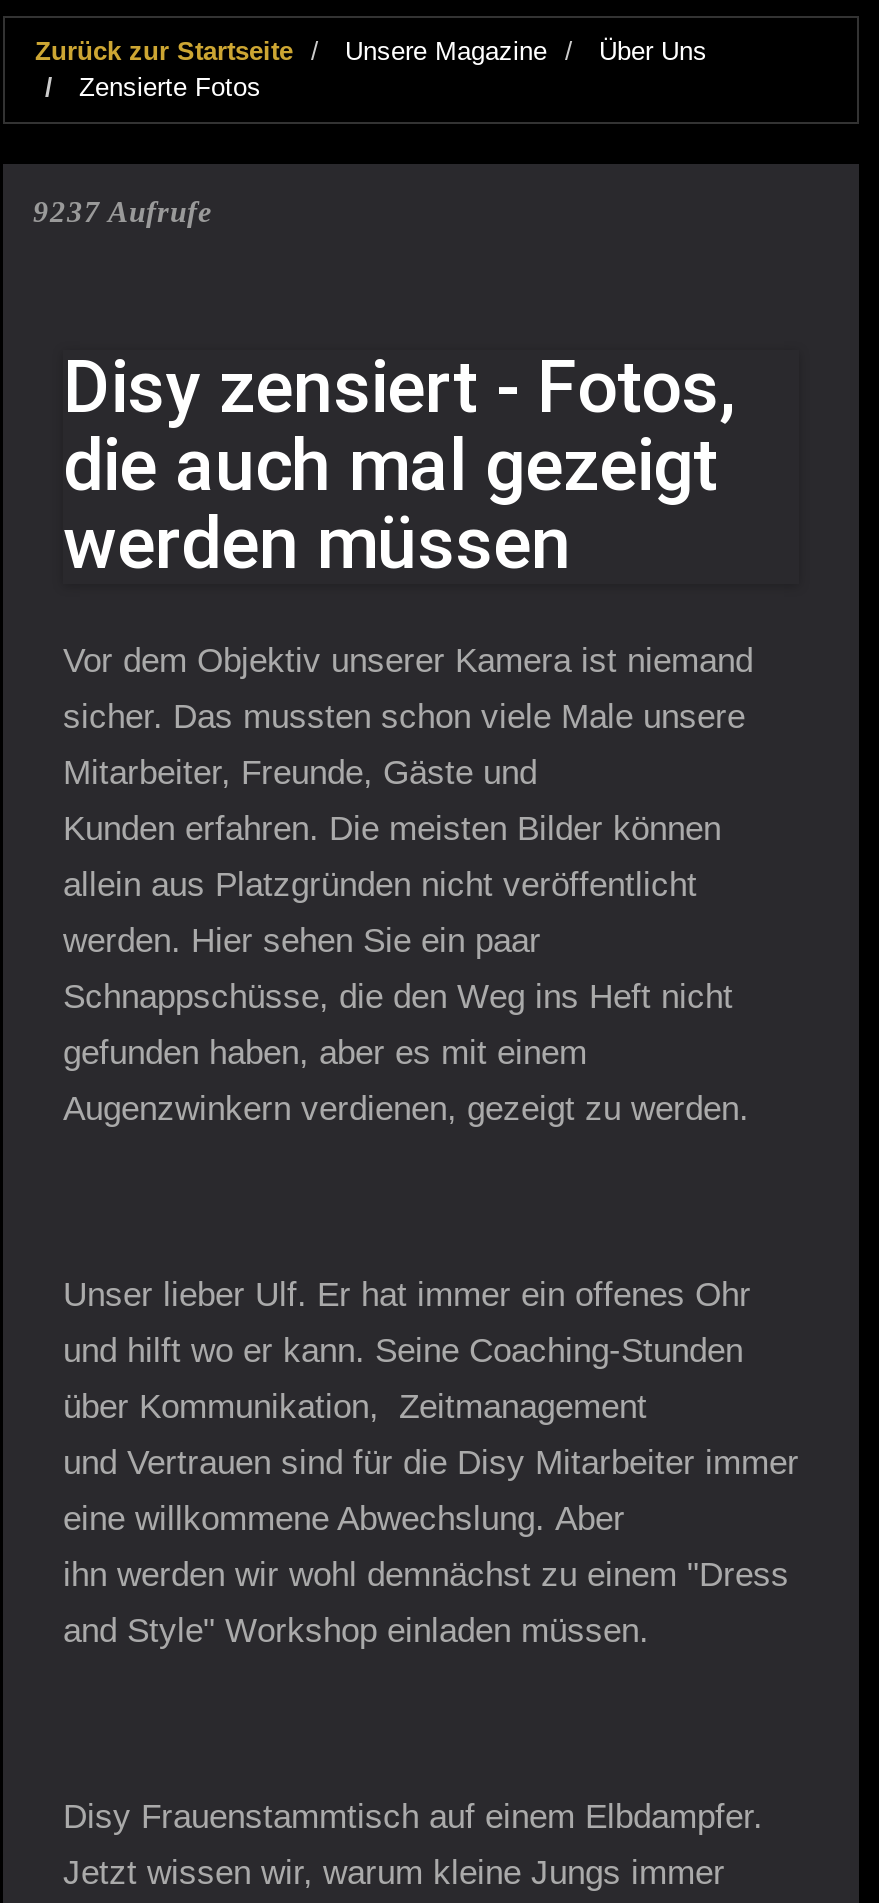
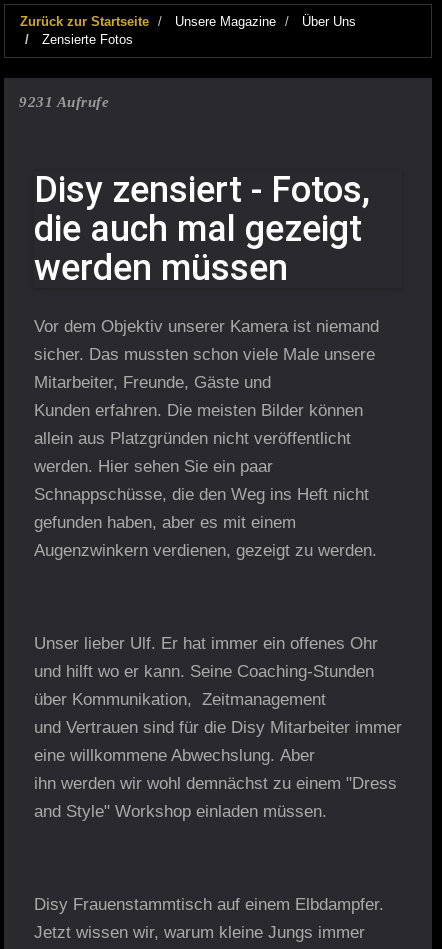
- 9237 Aufrufe
+ 9231 Aufrufe
